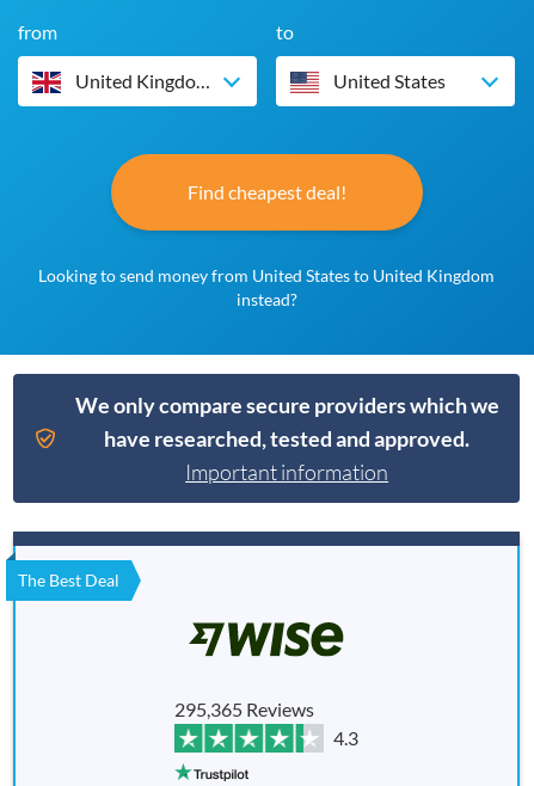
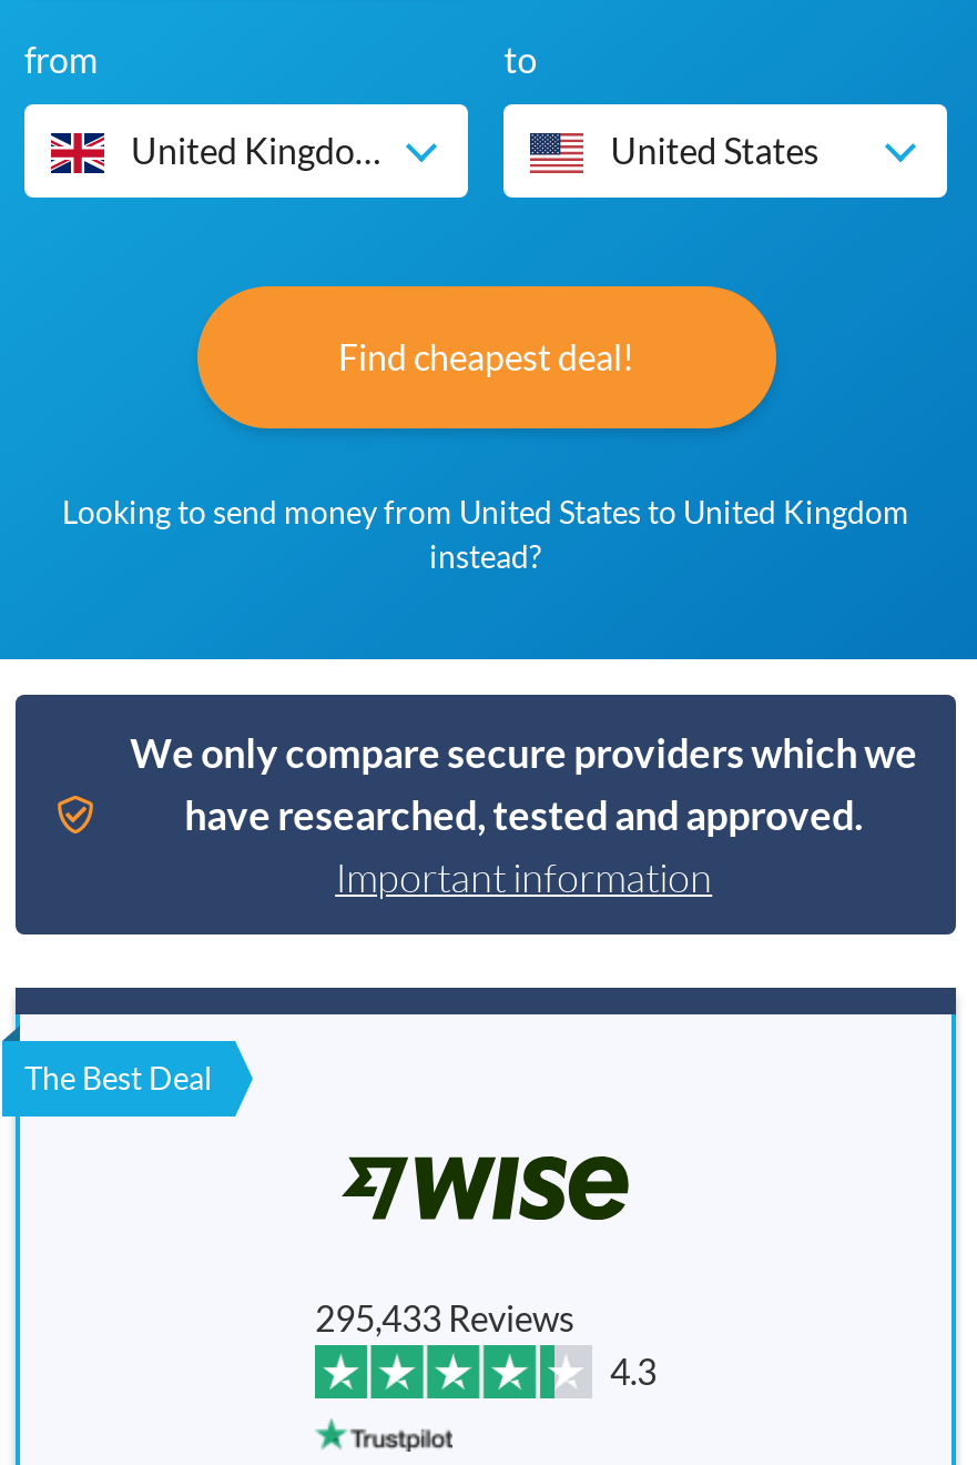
- 295,365 Reviews
+ 295,433 Reviews
